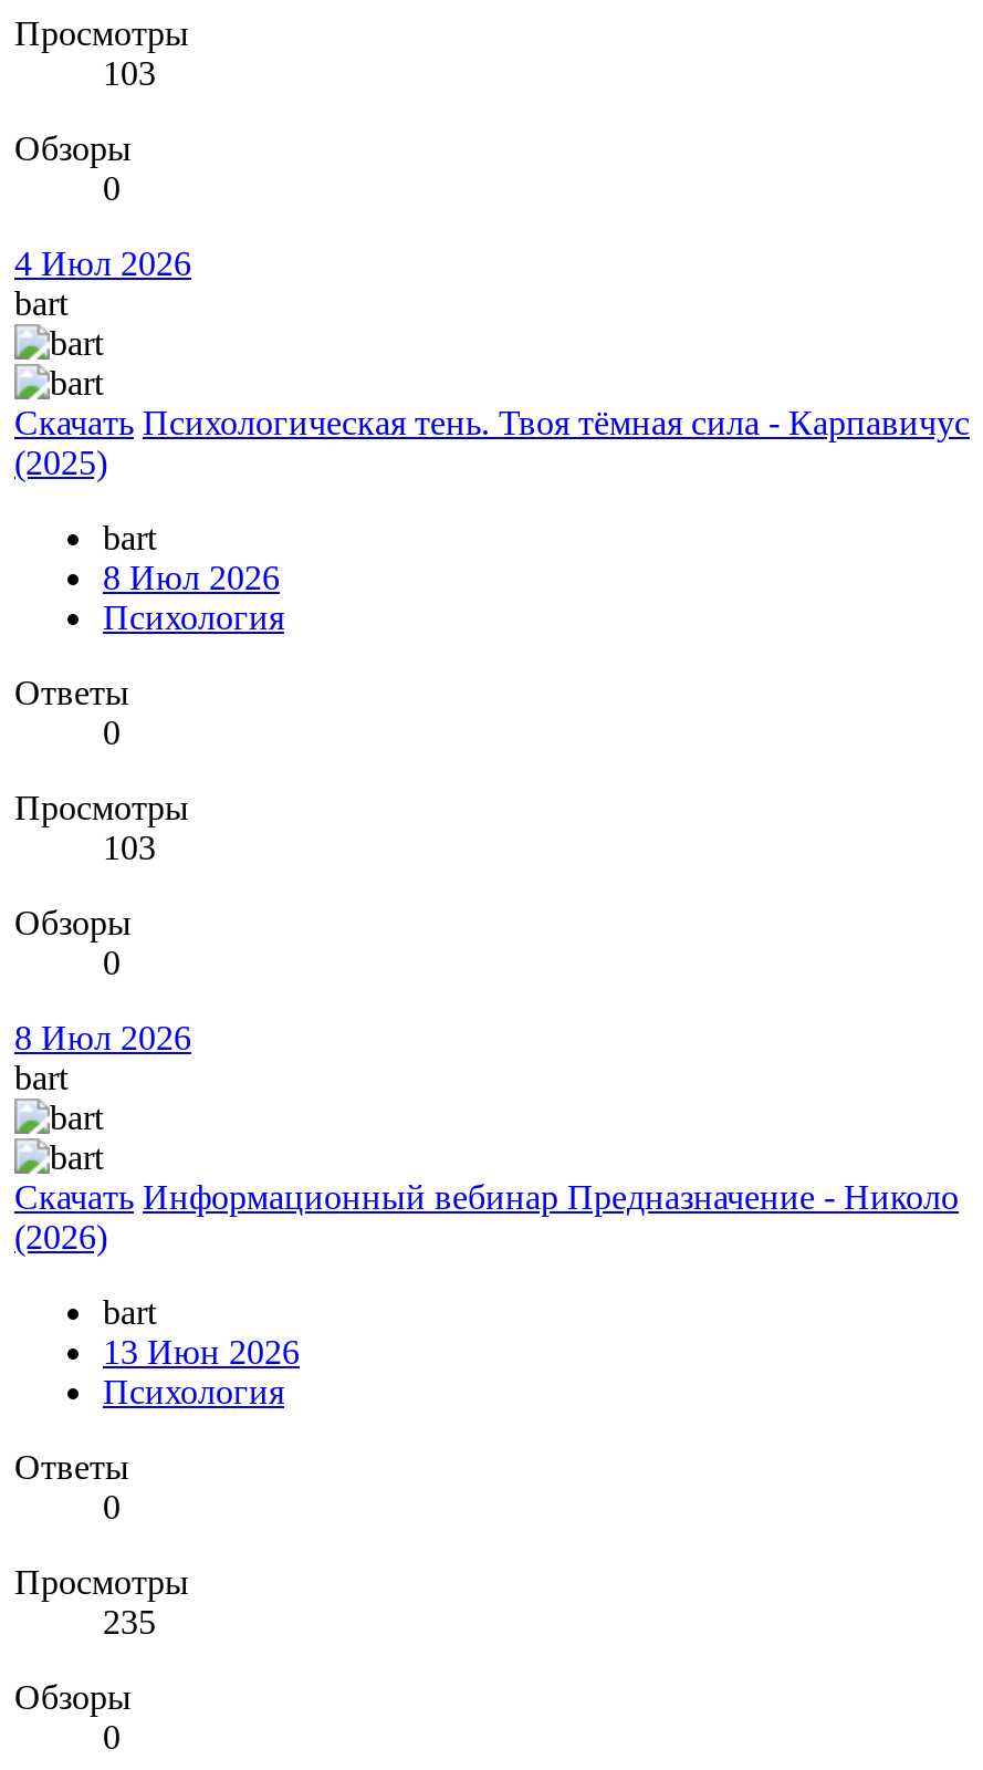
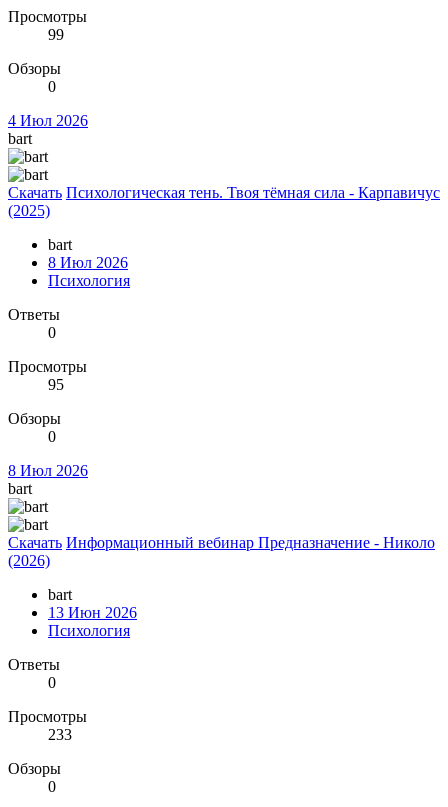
- 103
+ 99

- 103
+ 95

- 235
+ 233
